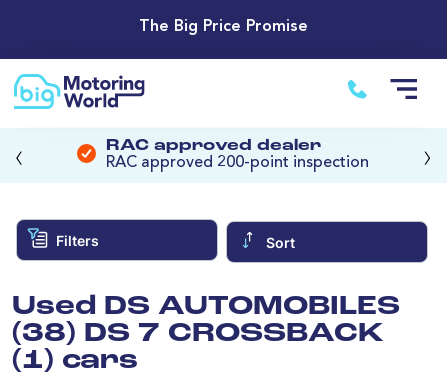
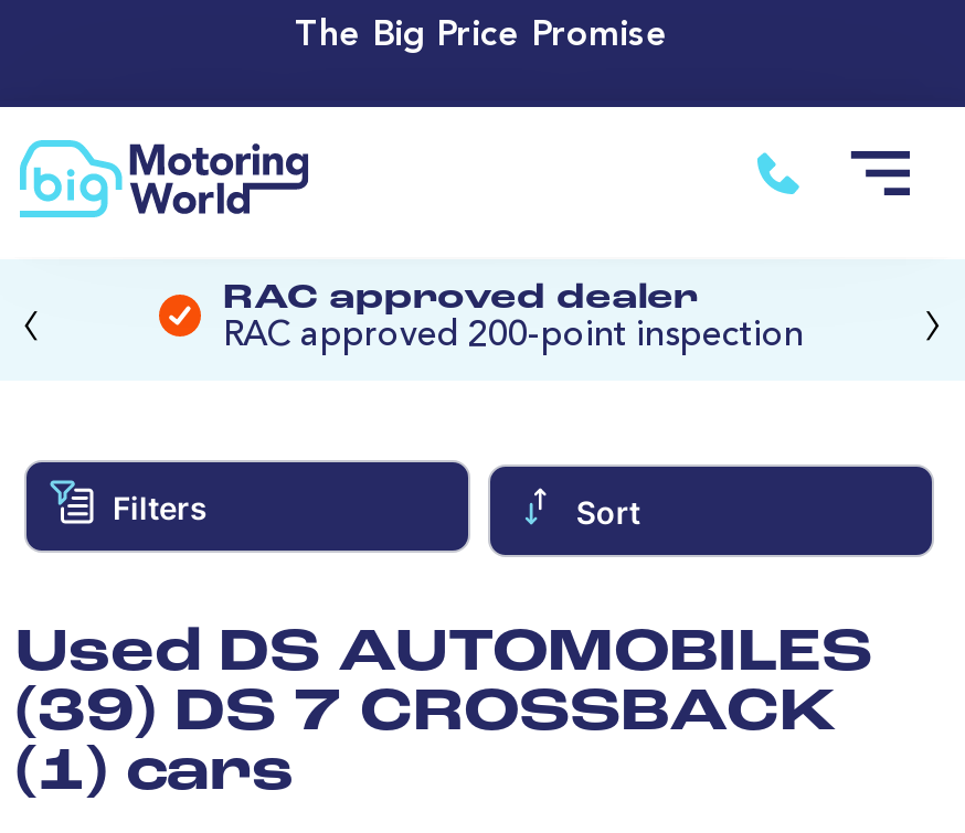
- (38) DS 7 CROSSBACK
+ (39) DS 7 CROSSBACK
